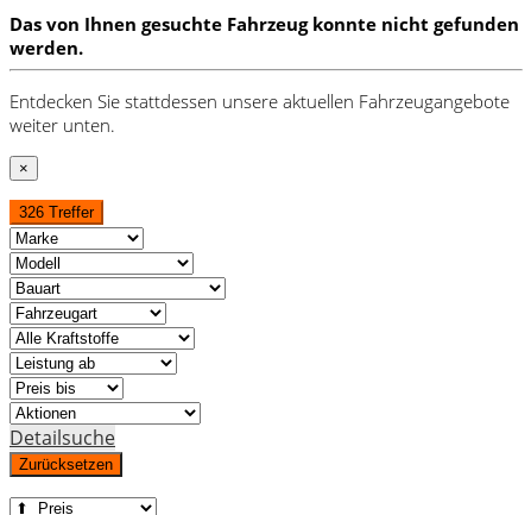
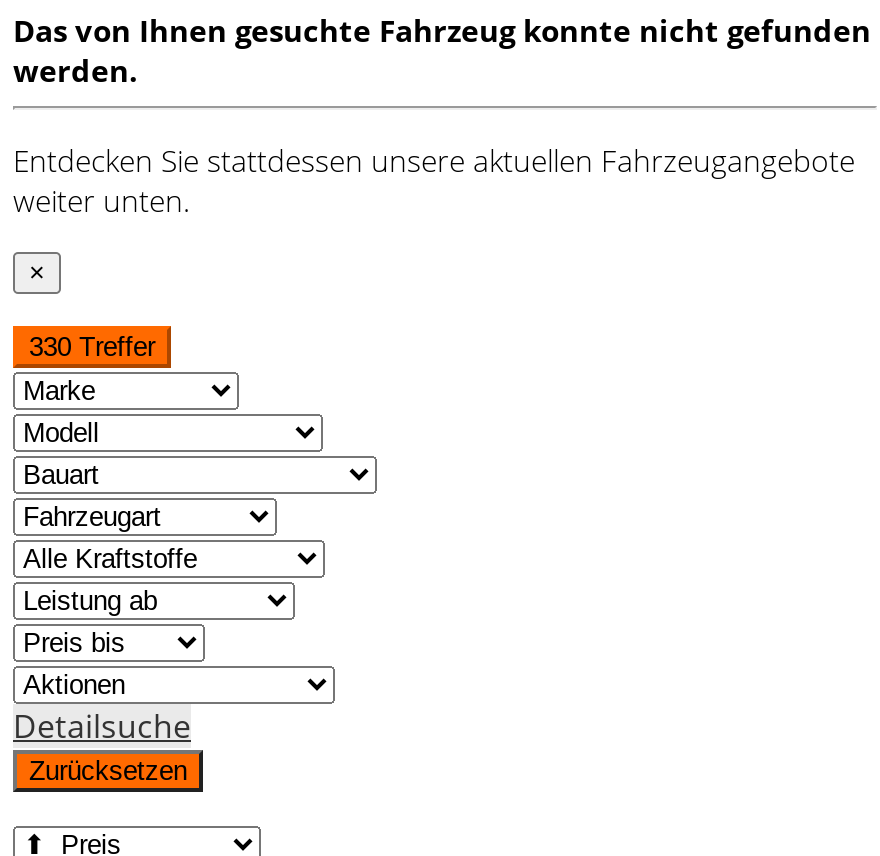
- 326 Treffer
+ 330 Treffer
